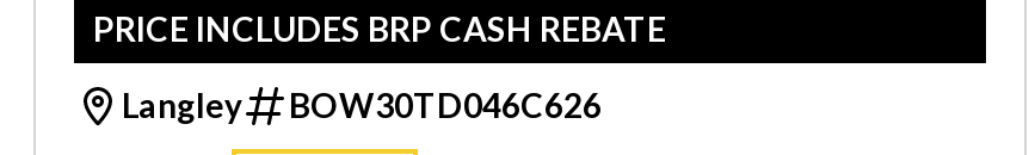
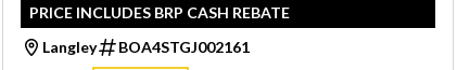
- Langley BOW30TD046C626
+ Langley BOA4STGJ002161
